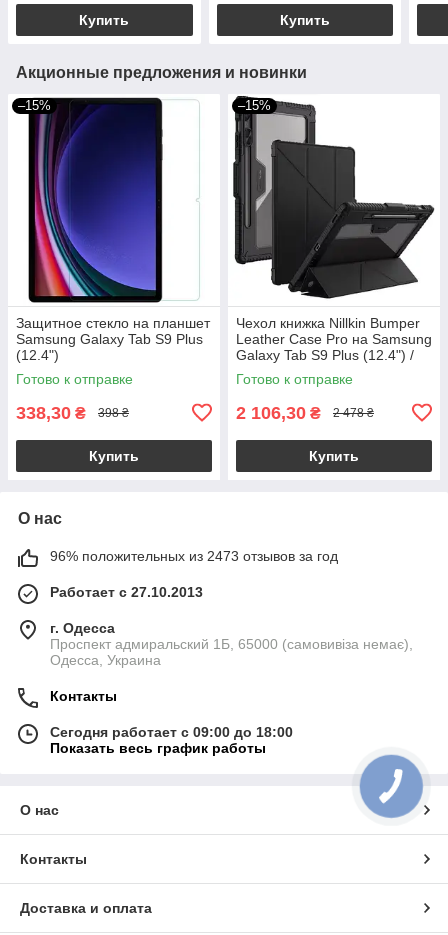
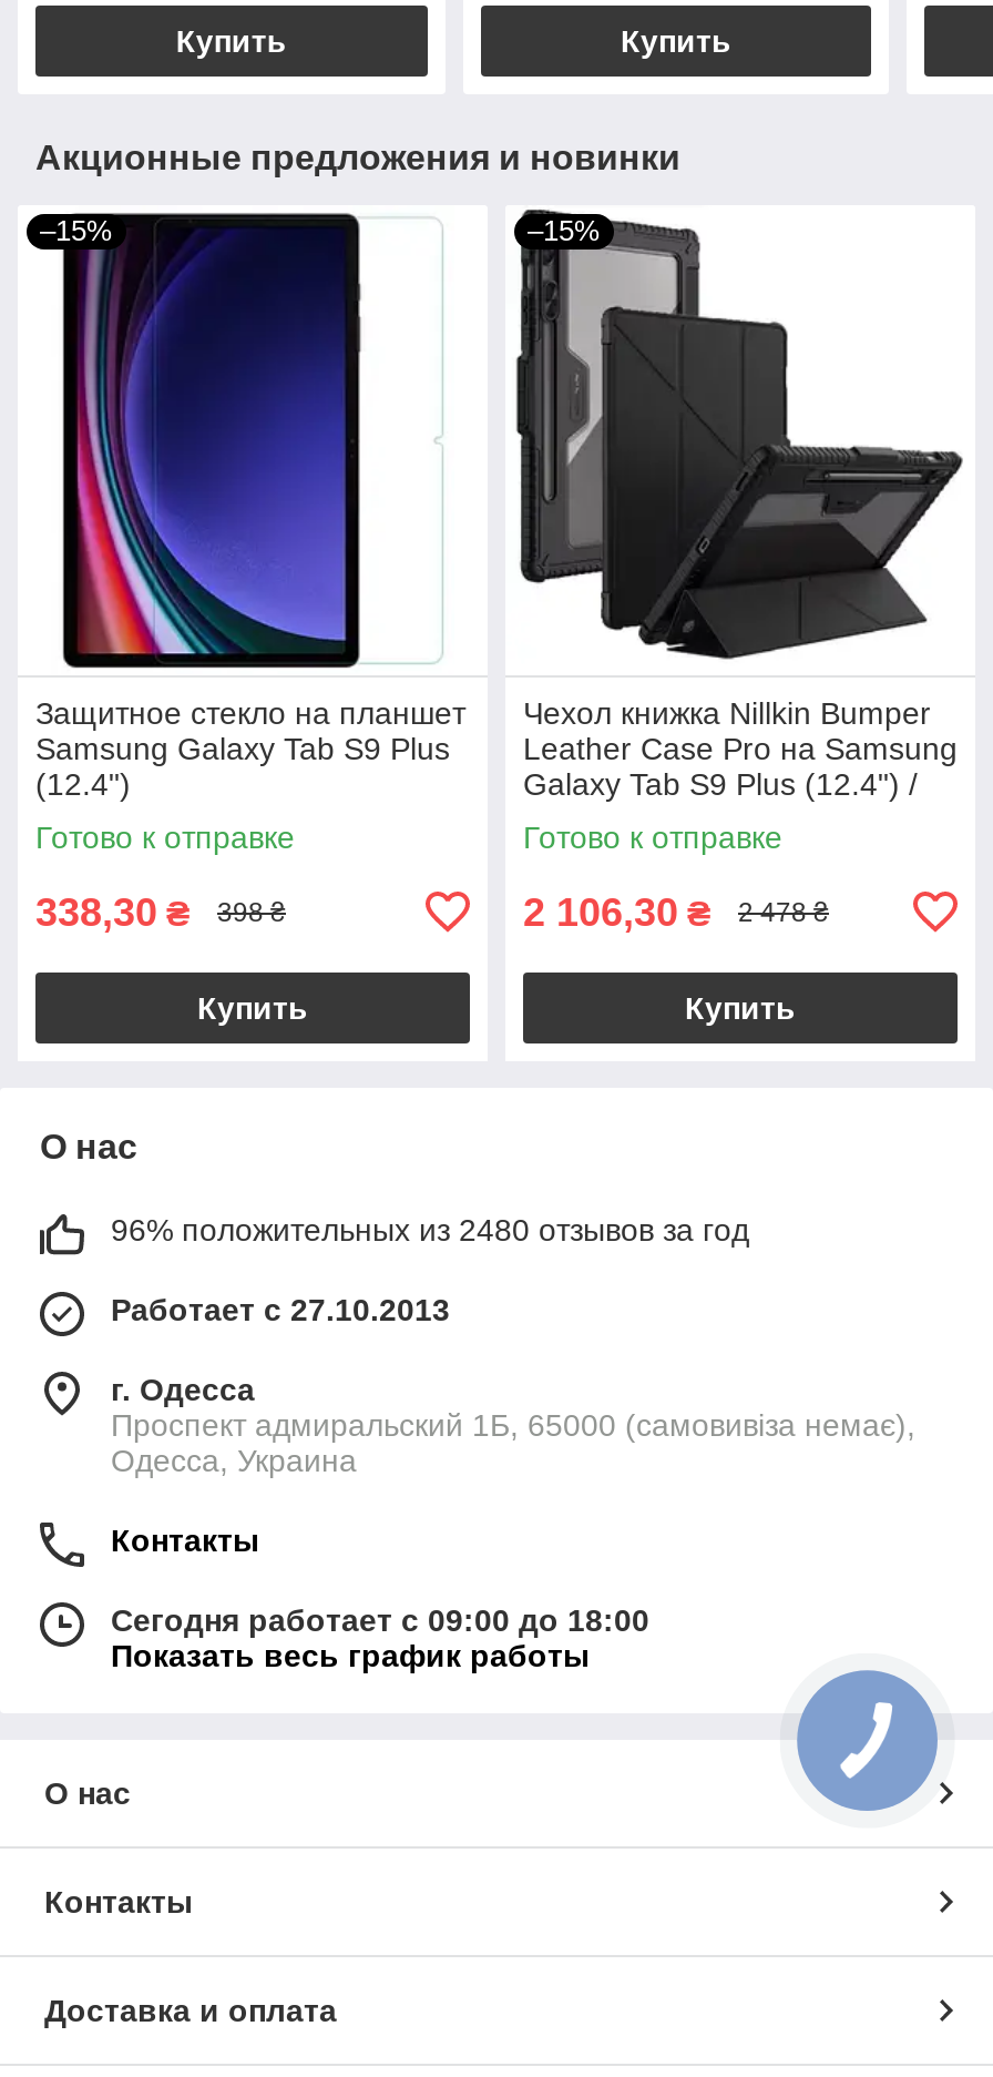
- 96% положительных из 2473 отзывов за год
+ 96% положительных из 2480 отзывов за год
